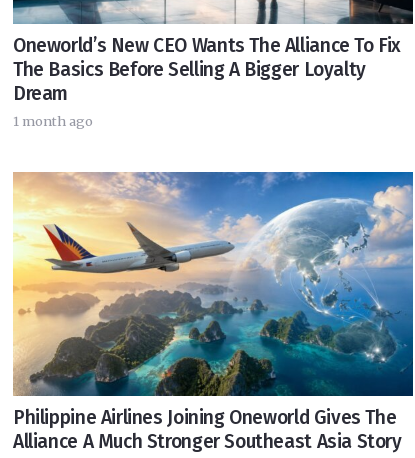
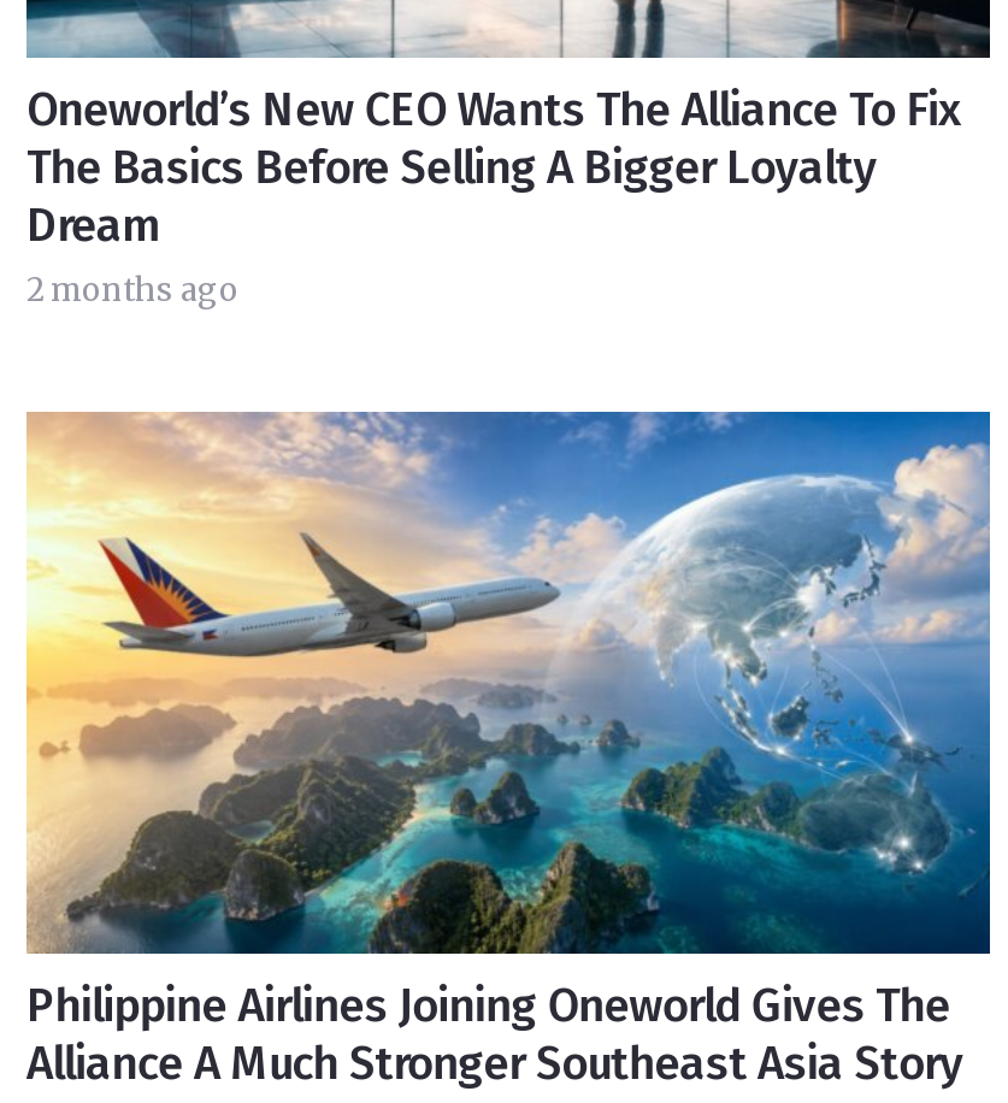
- 1 month ago
+ 2 months ago
